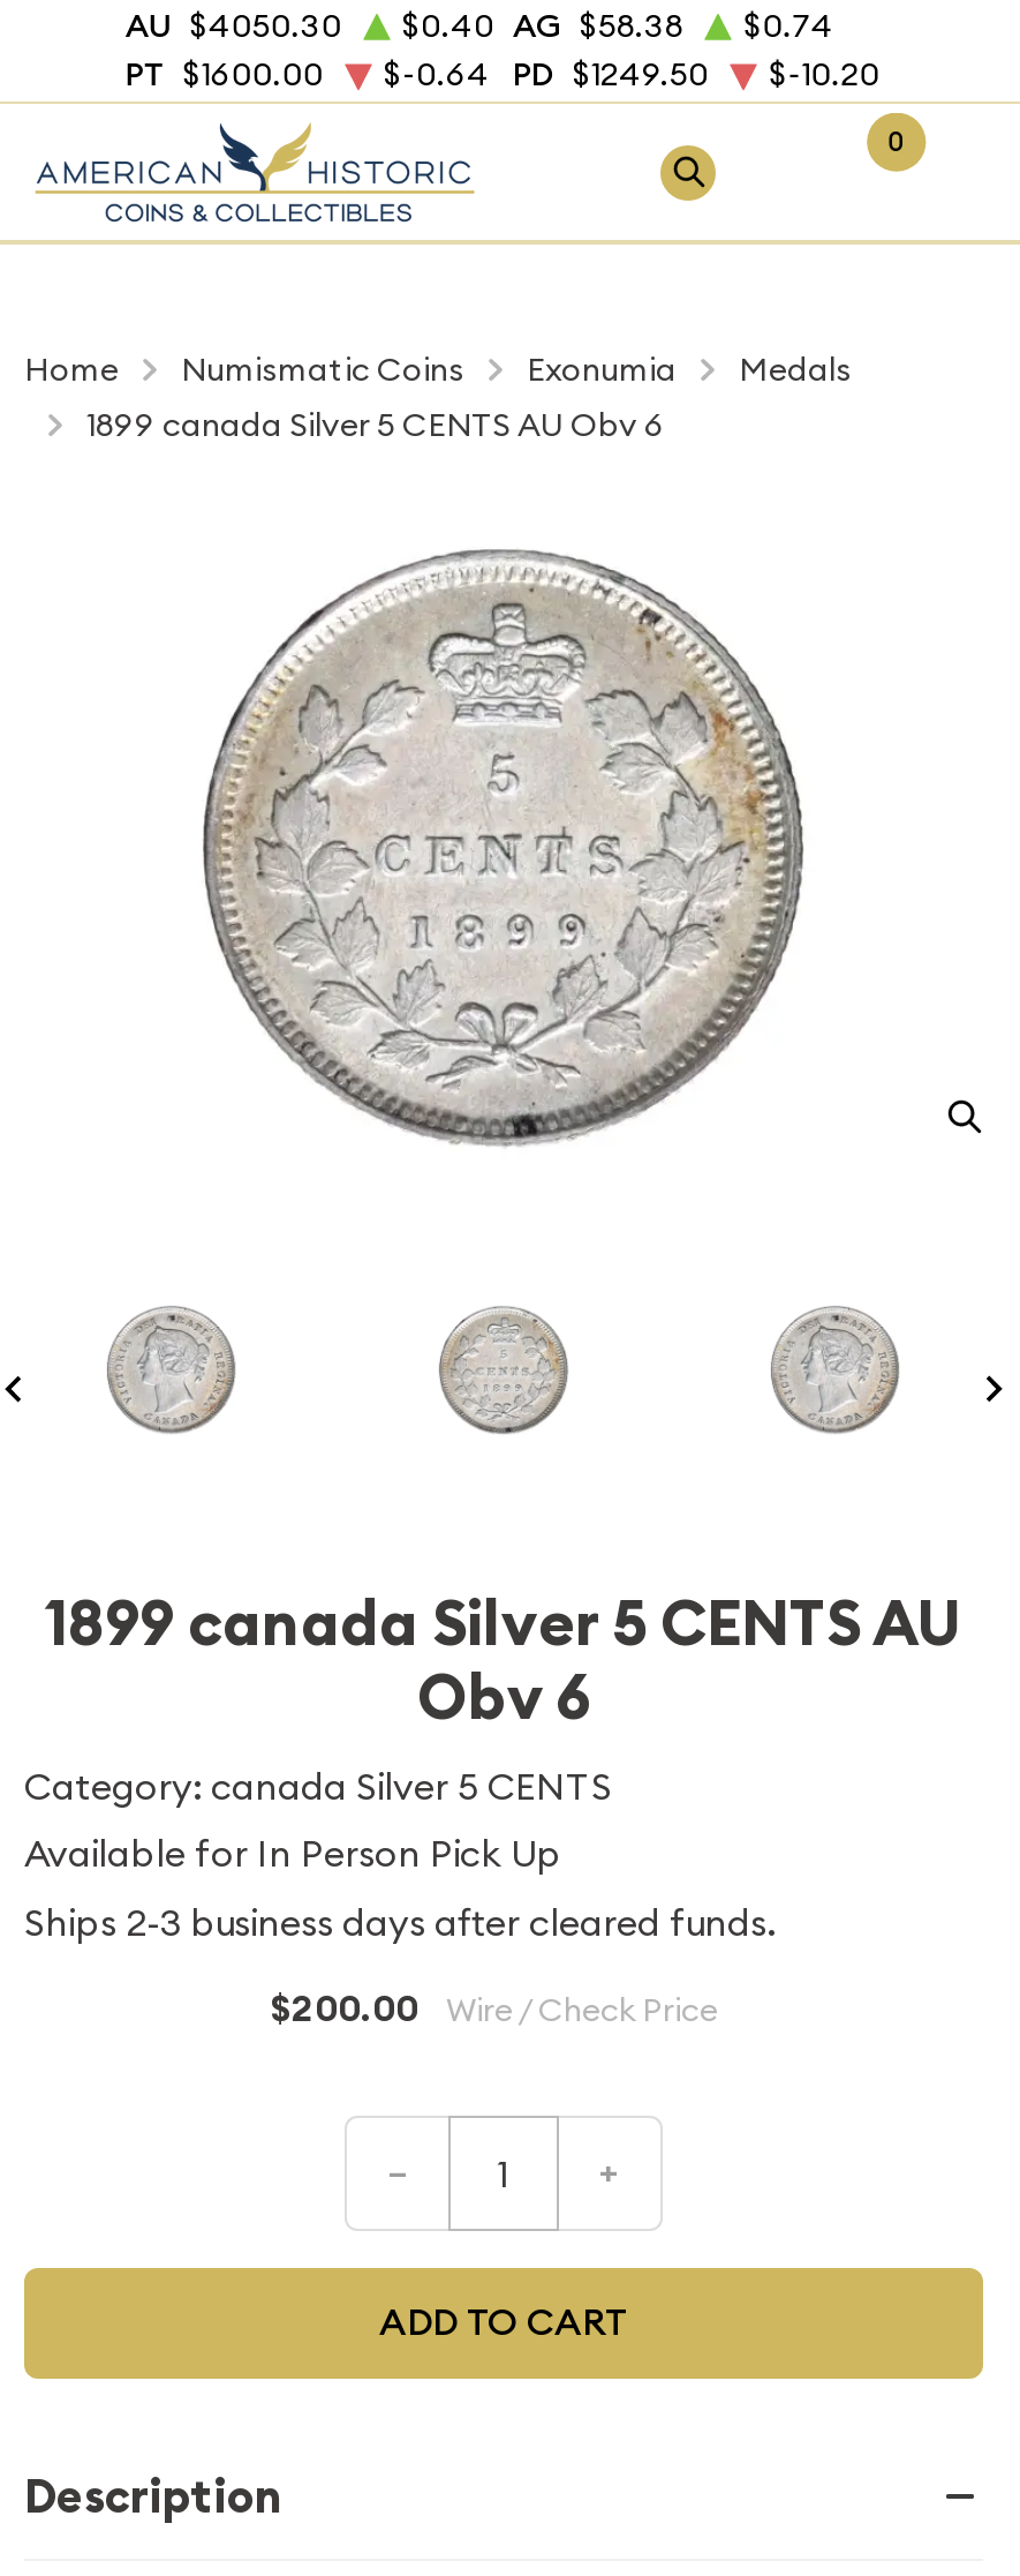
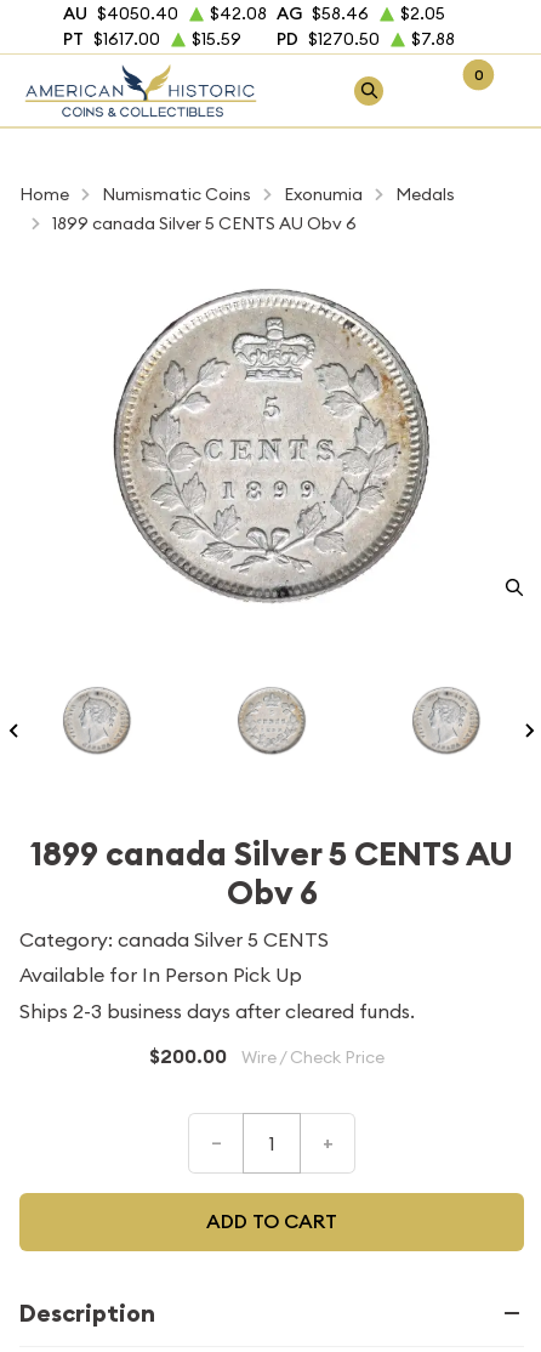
- AU $4050.30
- $0.40 AG $58.38
- $0.74
- PT $1600.00
- $-0.64 PD $1249.50
- $-10.20
+ AU $4050.40
+ $42.08 AG $58.46
+ $2.05
+ PT $1617.00
+ $15.59
+ PD $1270.50
+ $7.88
